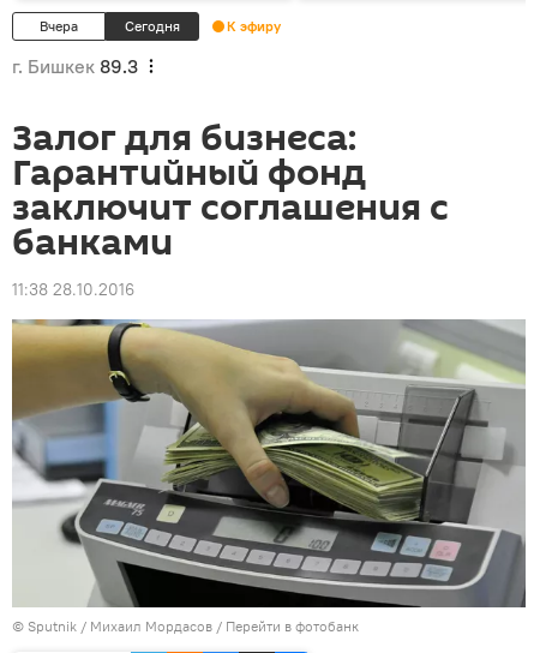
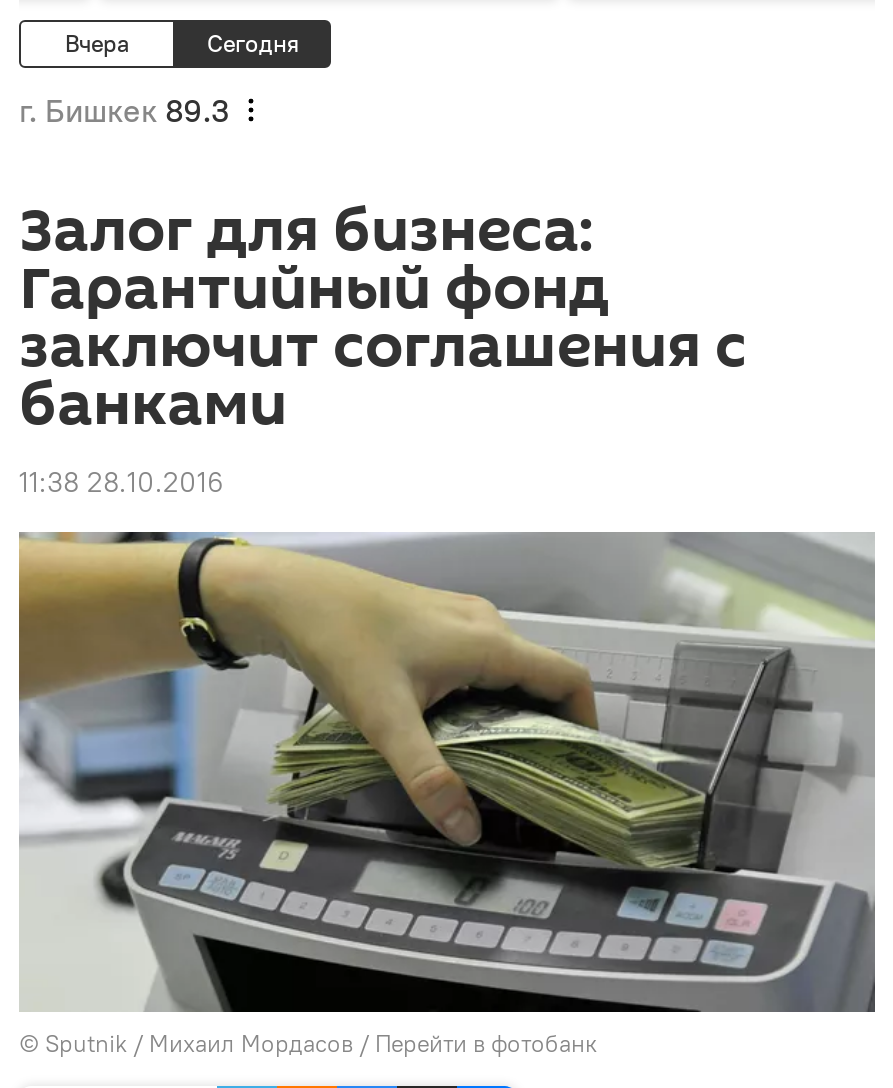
- К эфиру
